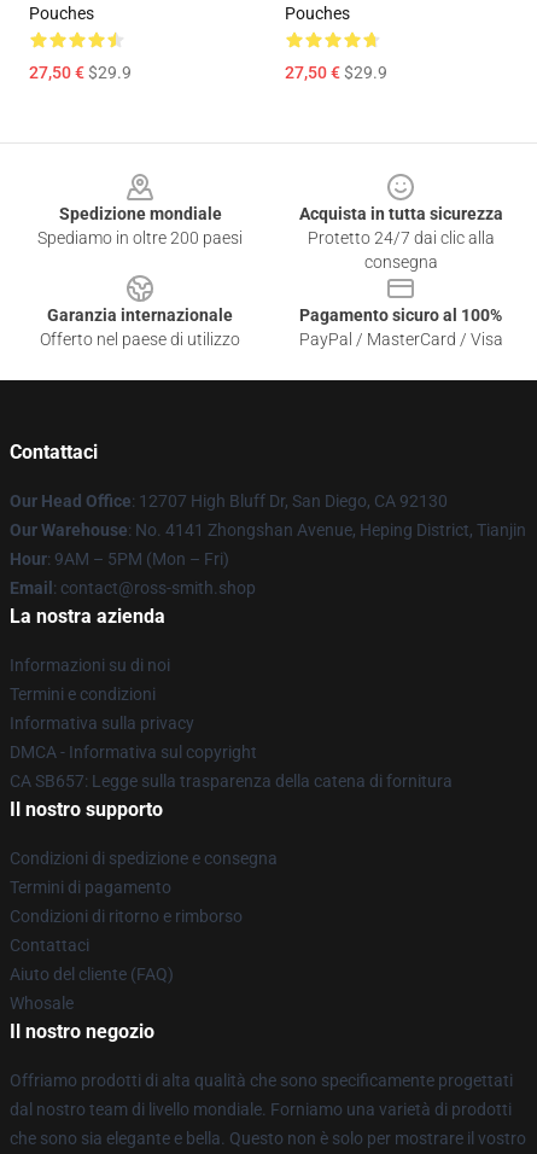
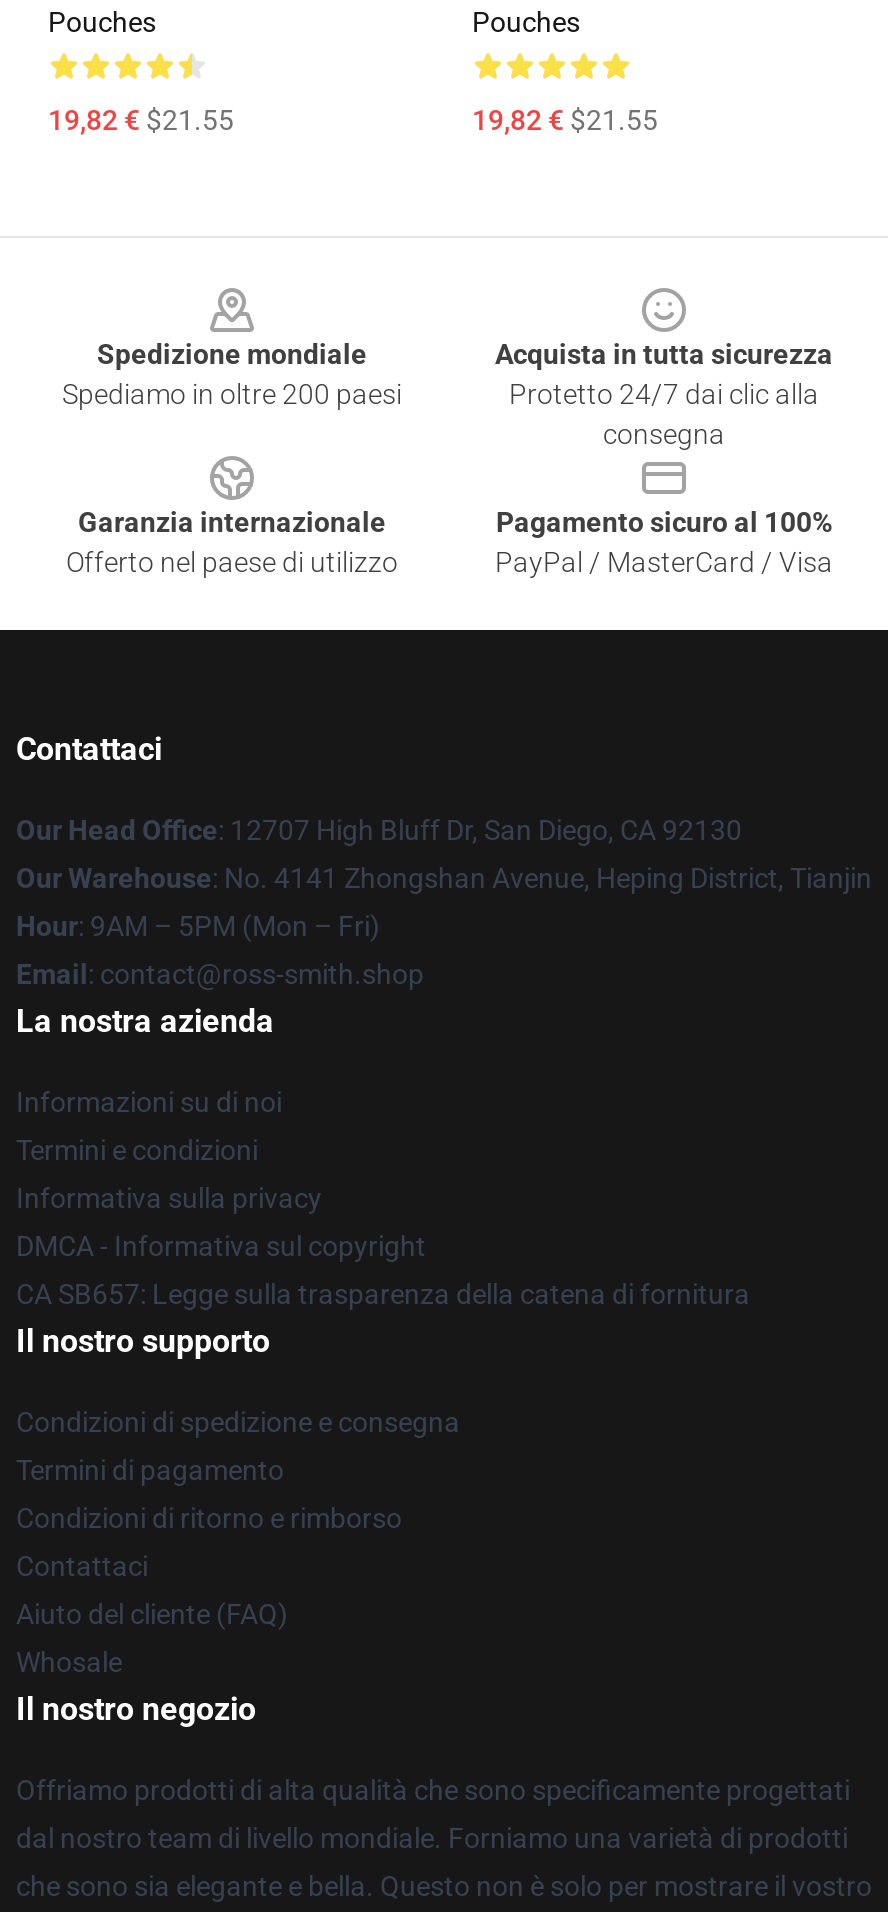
- 27,50 € $29.9
+ 19,82 € $21.55

- 27,50 € $29.9
+ 19,82 € $21.55
